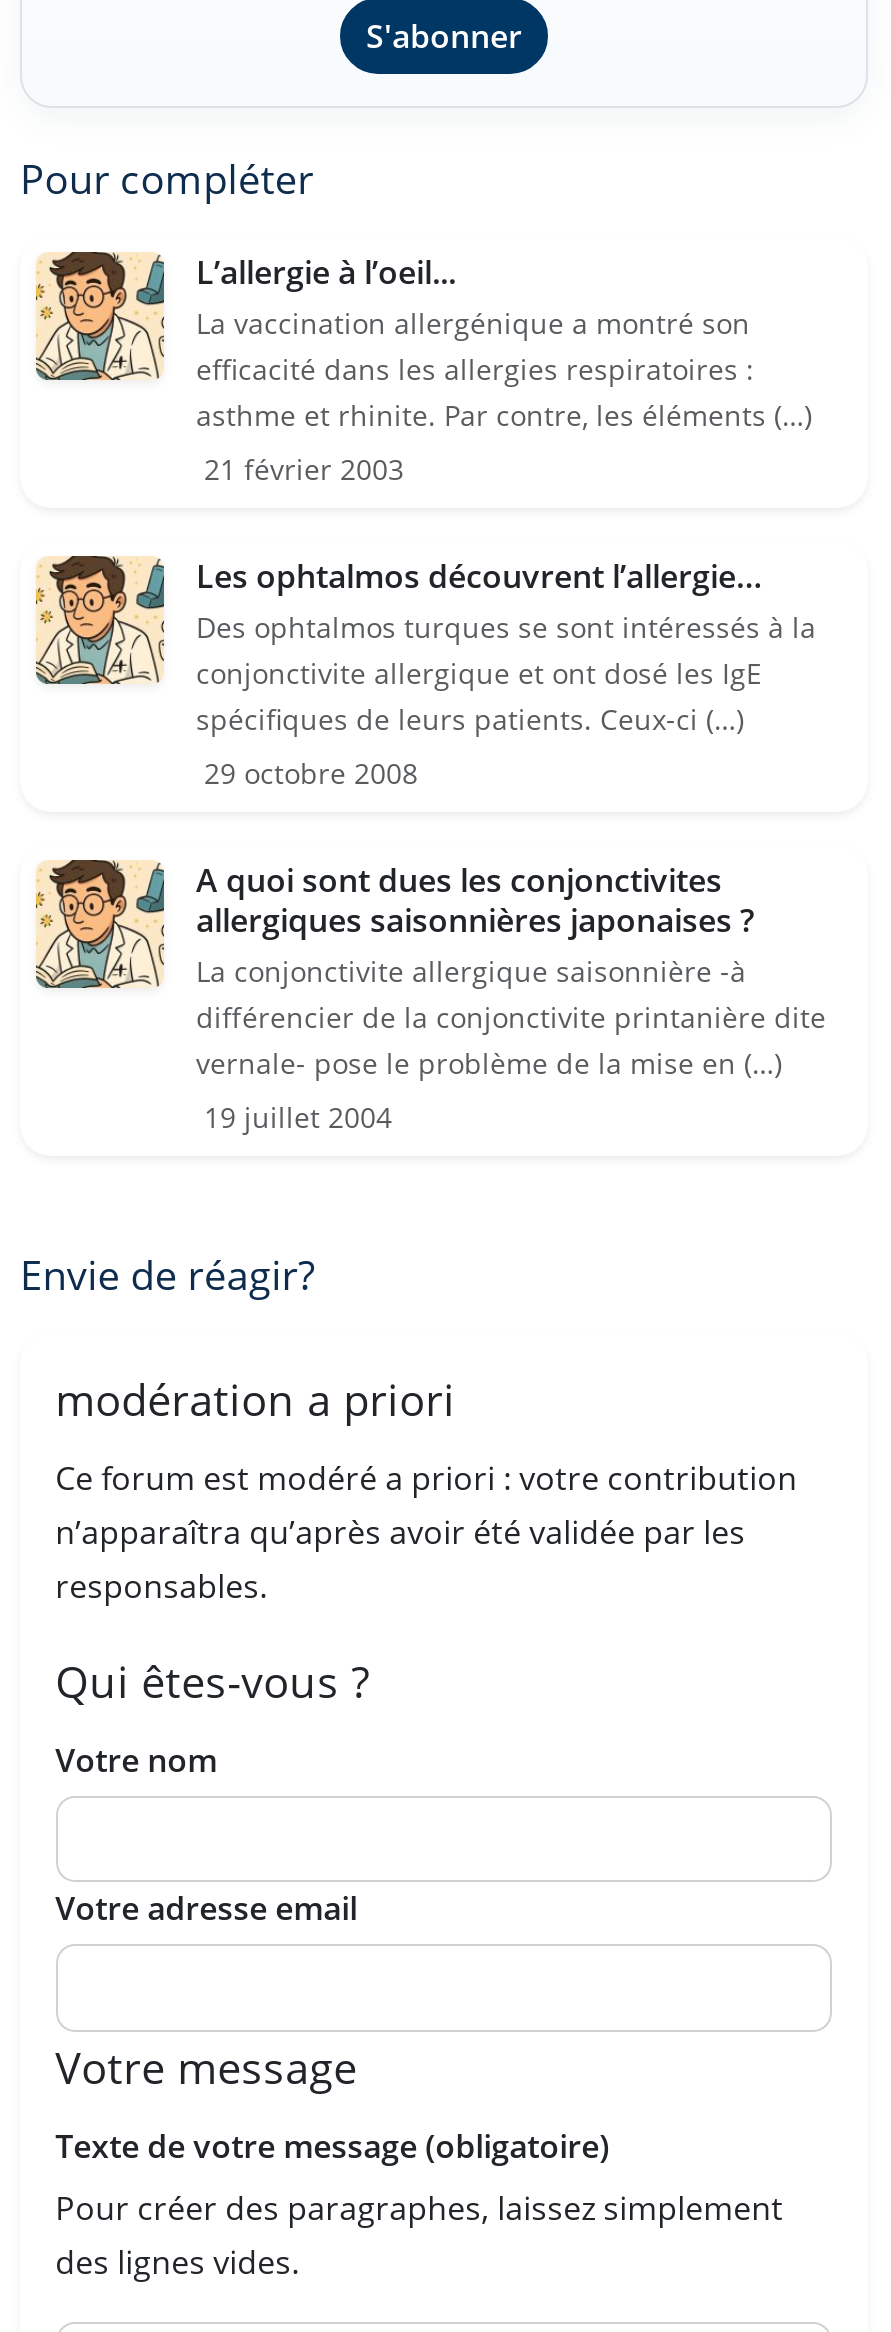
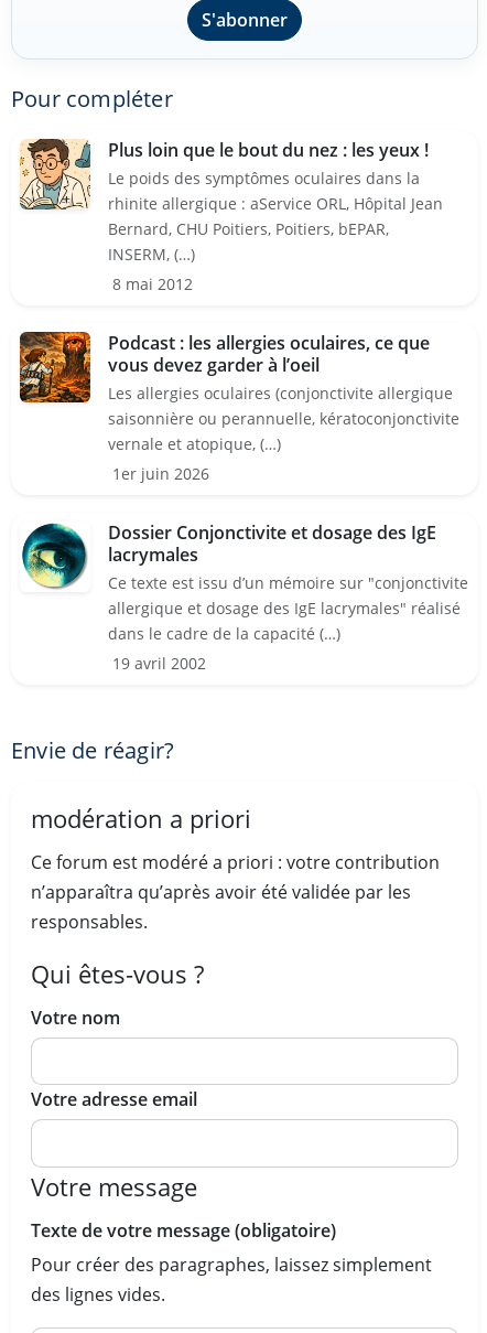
- L’allergie à l’oeil...
- La vaccination allergénique a montré son
- efficacité dans les allergies respiratoires :
- asthme et rhinite. Par contre, les éléments (…)
- 21 février 2003
+ Plus loin que le bout du nez : les yeux !
+ Le poids des symptômes oculaires dans la
+ rhinite allergique : aService ORL, Hôpital Jean
+ Bernard, CHU Poitiers, Poitiers, bEPAR,
+ INSERM, (…)
+ 8 mai 2012

- [image]
- Les ophtalmos découvrent l’allergie…
- Des ophtalmos turques se sont intéressés à la
- conjonctivite allergique et ont dosé les IgE
- spécifiques de leurs patients. Ceux-ci (…)
- 29 octobre 2008
+ [image]
+ Podcast : les allergies oculaires, ce que
+ vous devez garder à l’oeil
+ Les allergies oculaires (conjonctivite allergique
+ saisonnière ou perannuelle, kératoconjonctivite
+ vernale et atopique, (…)
+ 1er juin 2026

- [image]
- A quoi sont dues les conjonctivites
- allergiques saisonnières japonaises ?
- La conjonctivite allergique saisonnière -à
- différencier de la conjonctivite printanière dite
- vernale- pose le problème de la mise en (…)
- 19 juillet 2004
+ [image]
+ Dossier Conjonctivite et dosage des IgE
+ lacrymales
+ Ce texte est issu d’un mémoire sur "conjonctivite
+ allergique et dosage des IgE lacrymales" réalisé
+ dans le cadre de la capacité (…)
+ 19 avril 2002
